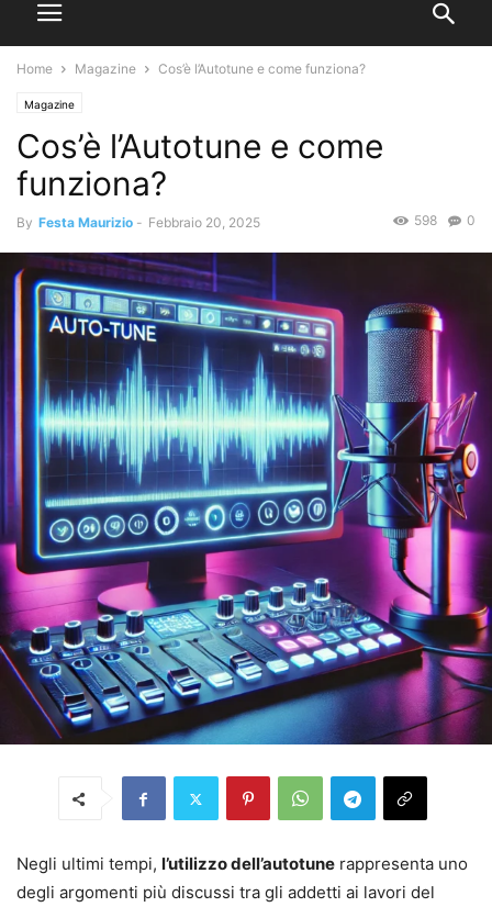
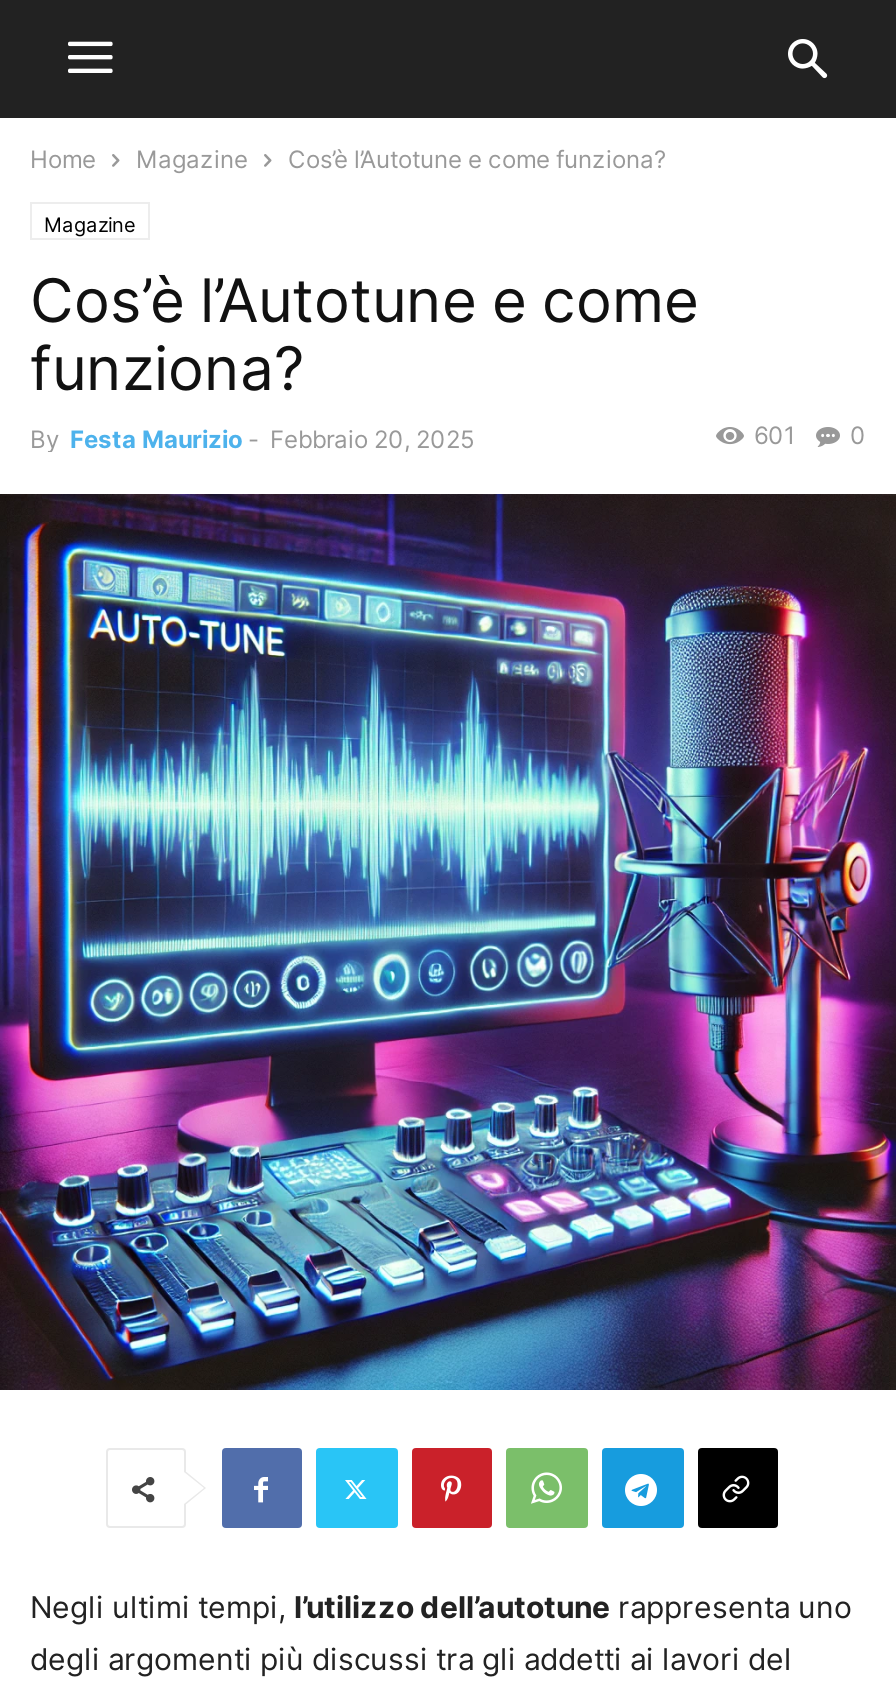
- 598 0
+ 601 0
